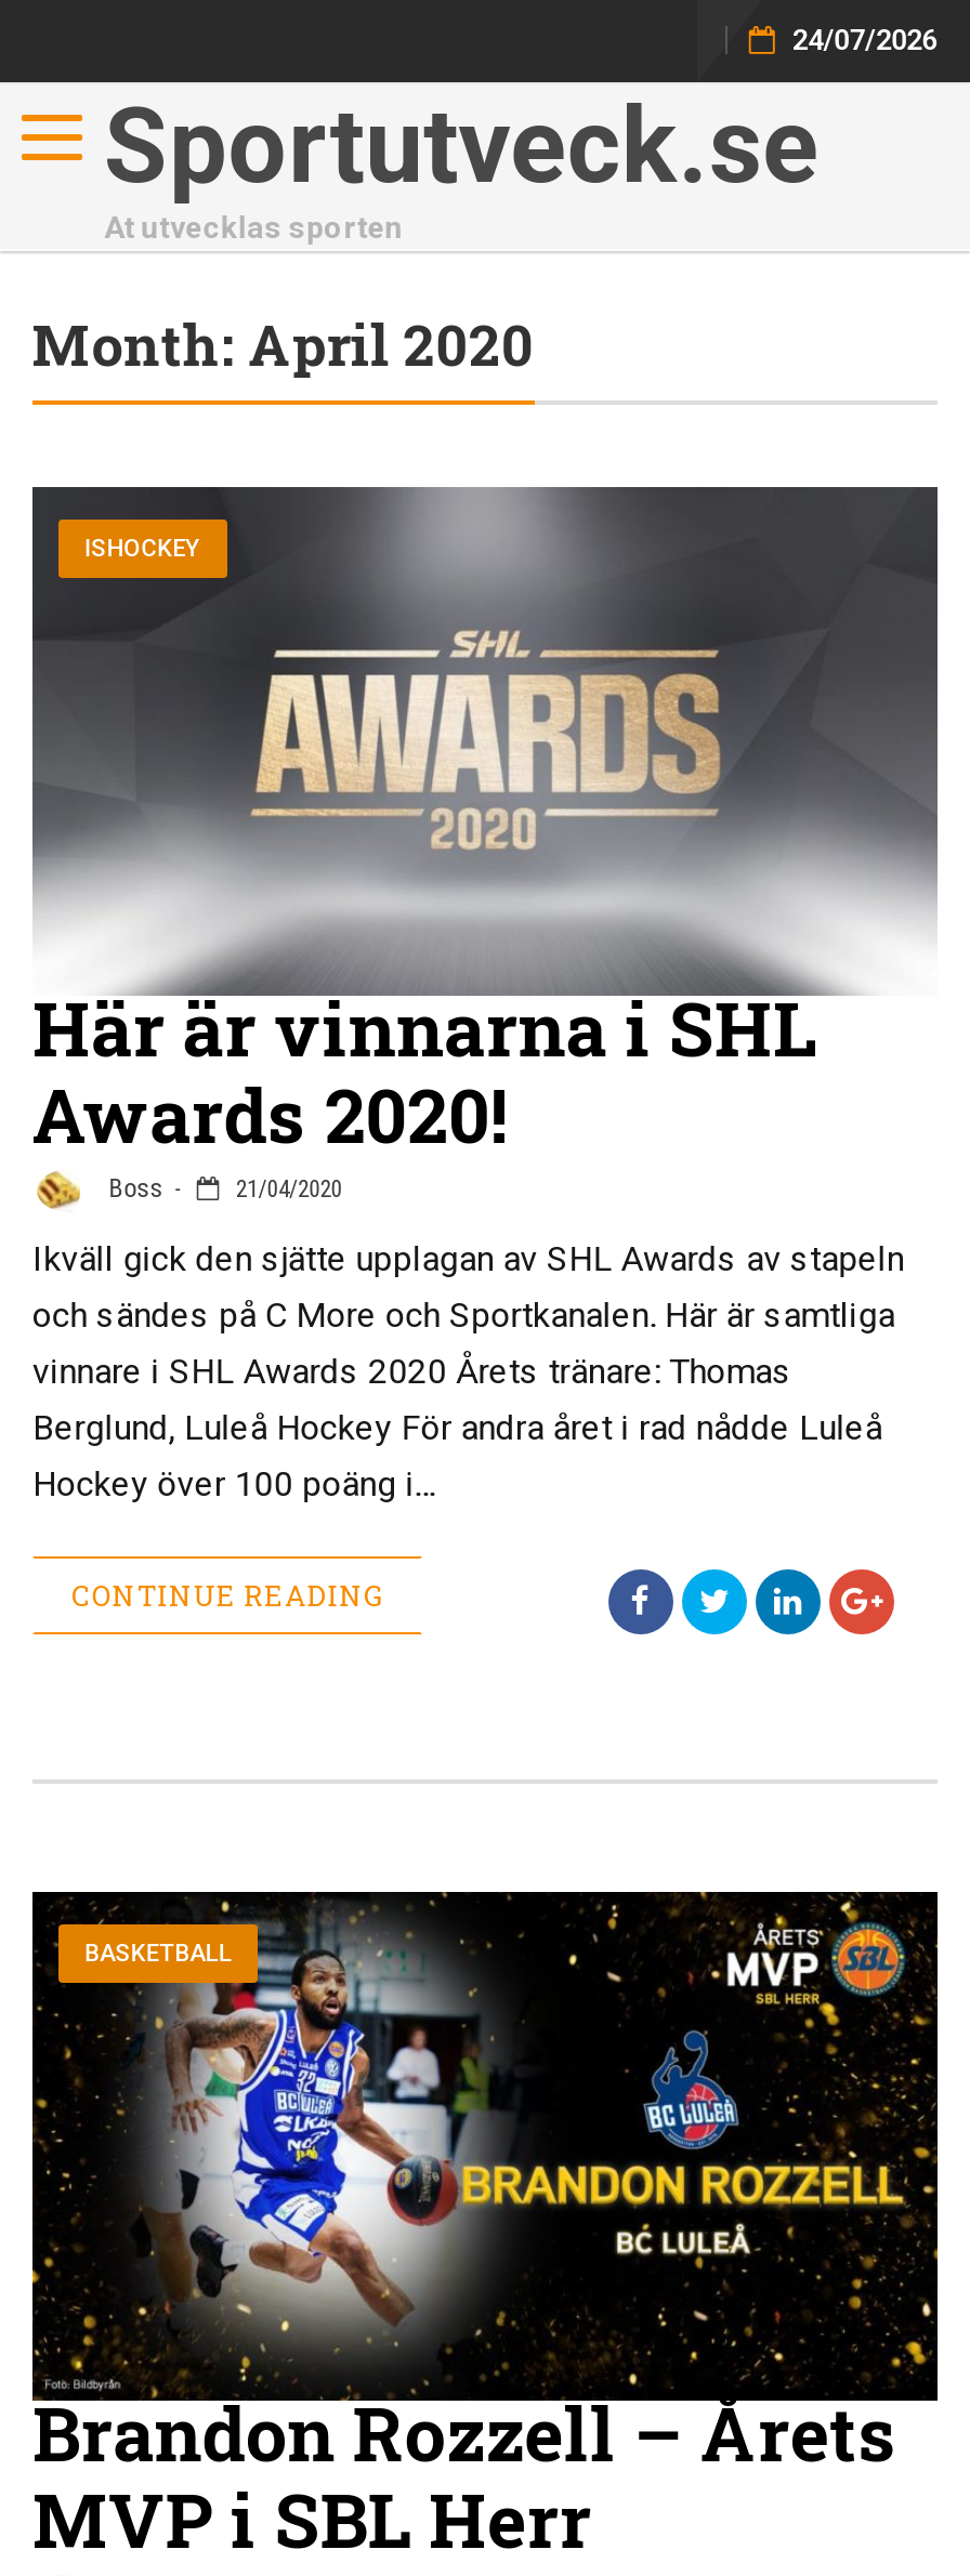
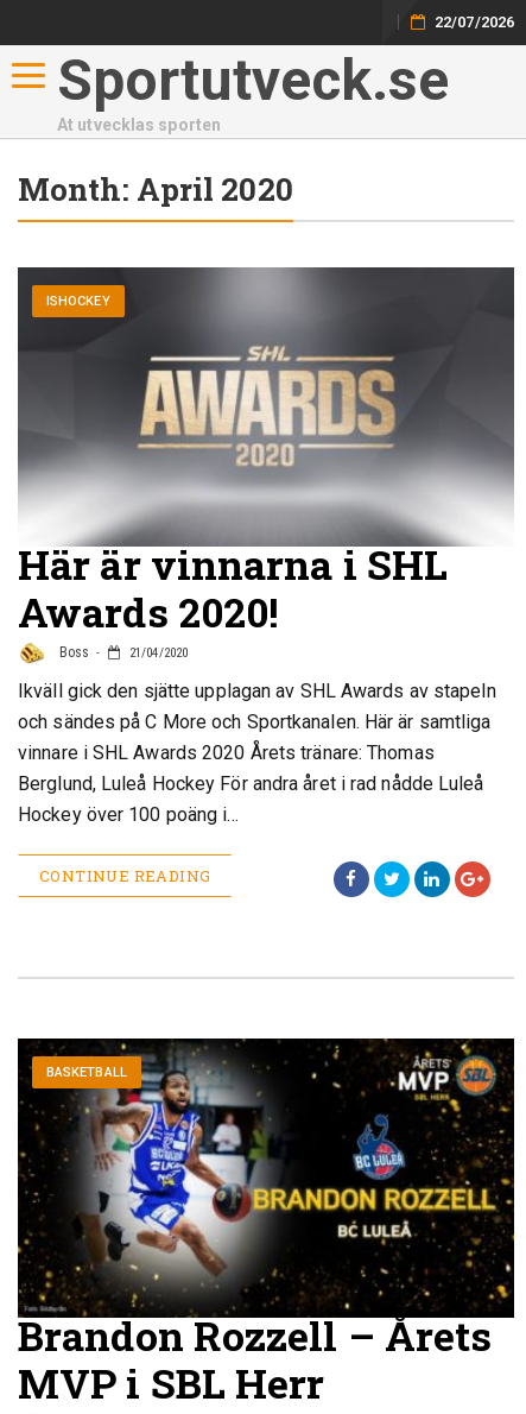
- 24/07/2026
+ 22/07/2026
